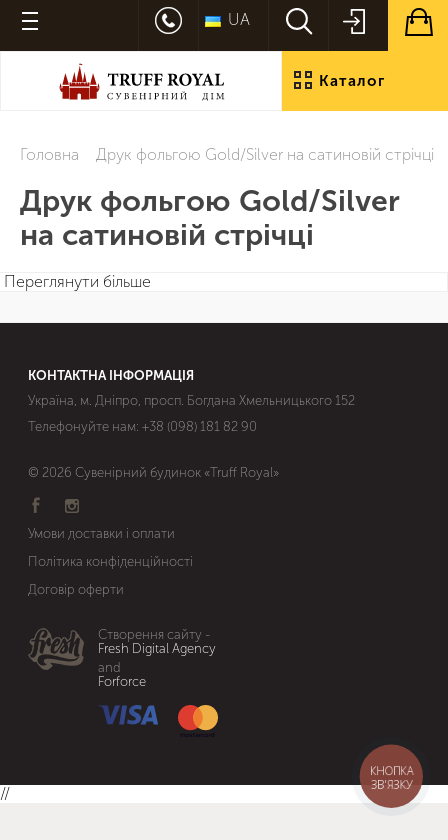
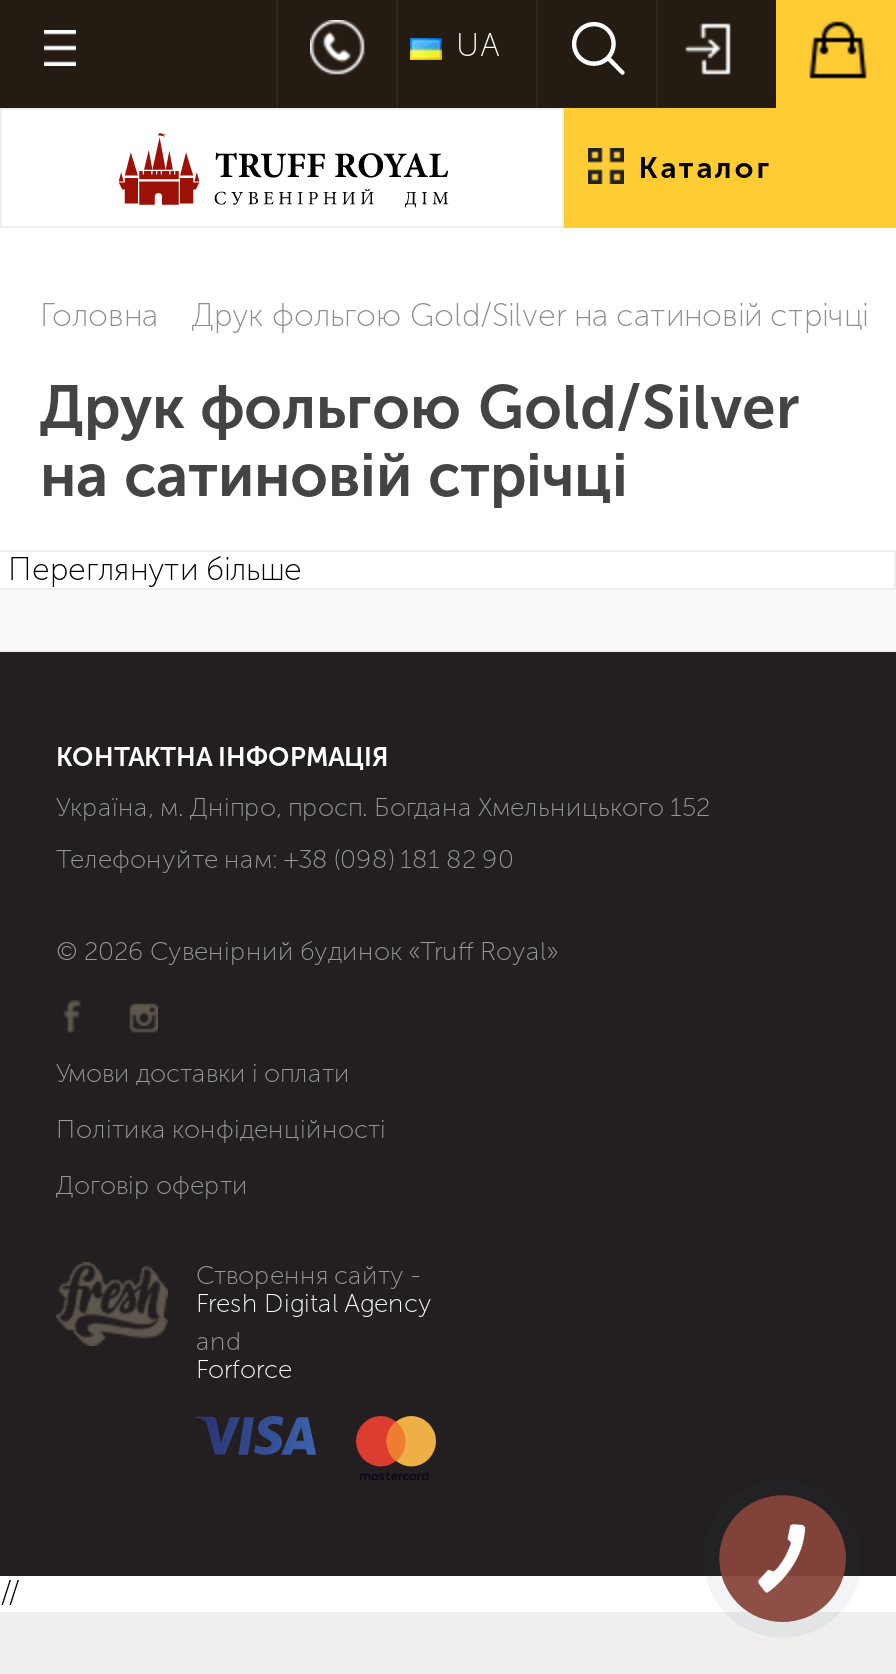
- КНОПКА
- ЗВ'ЯЗКУ
